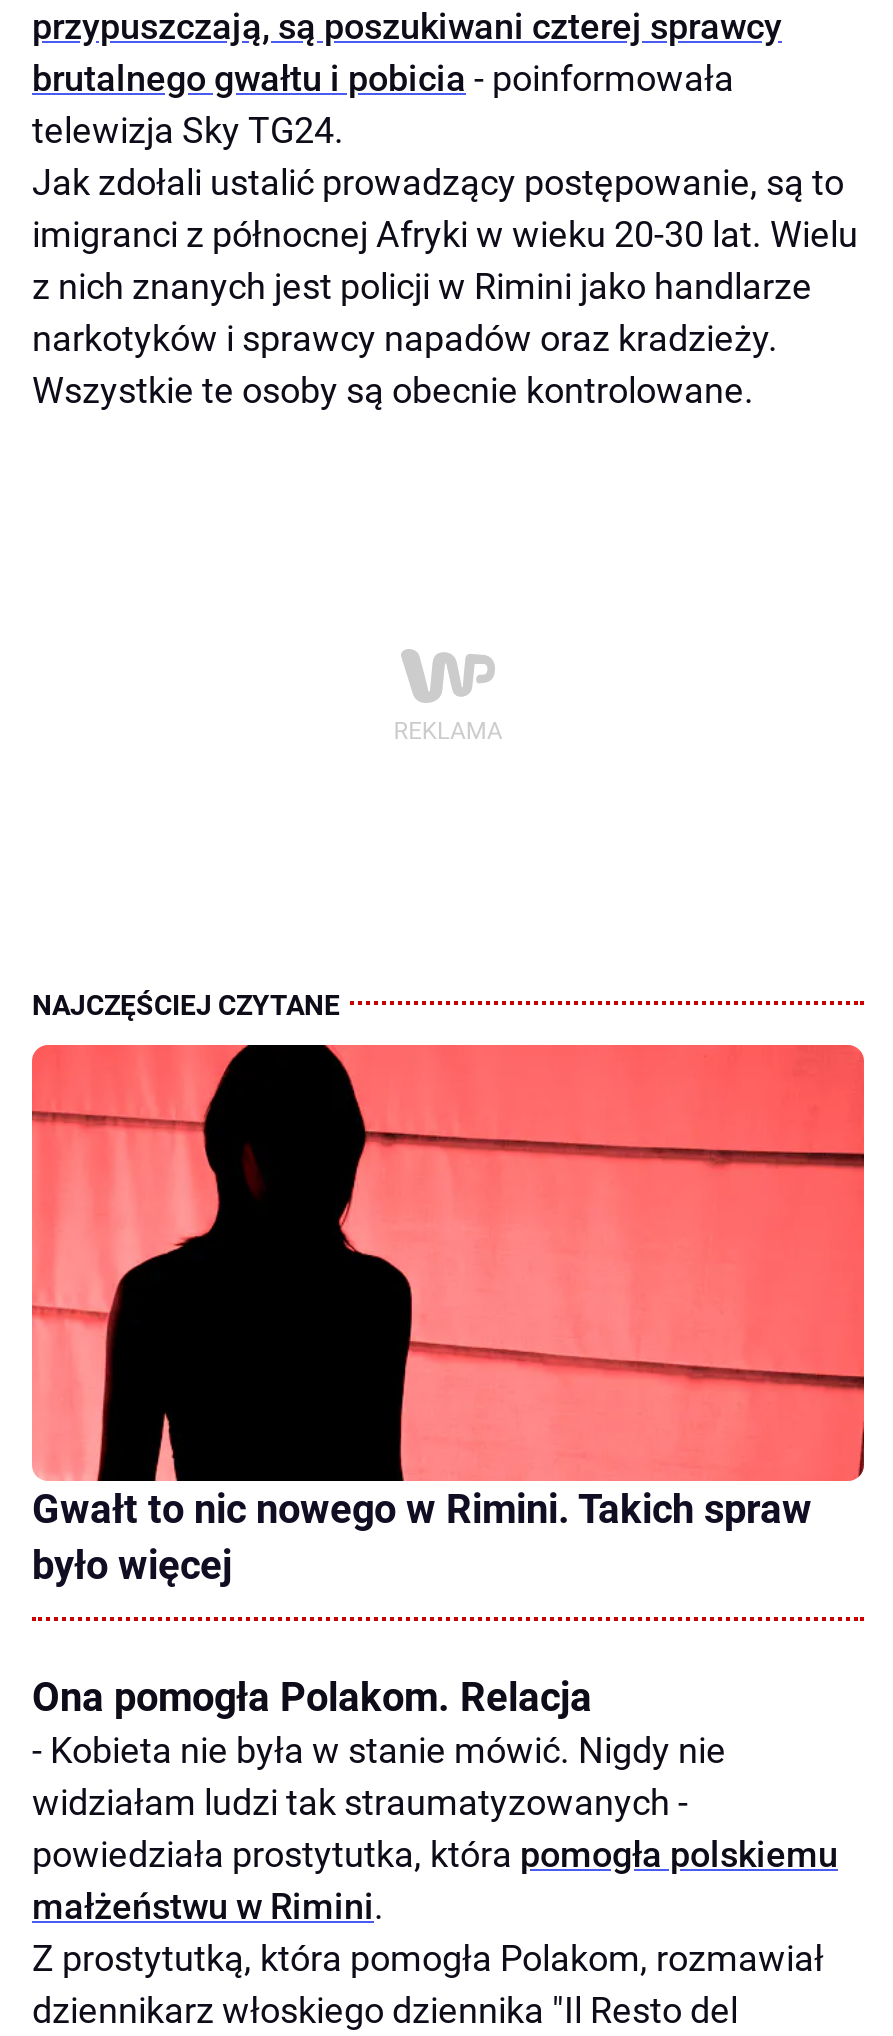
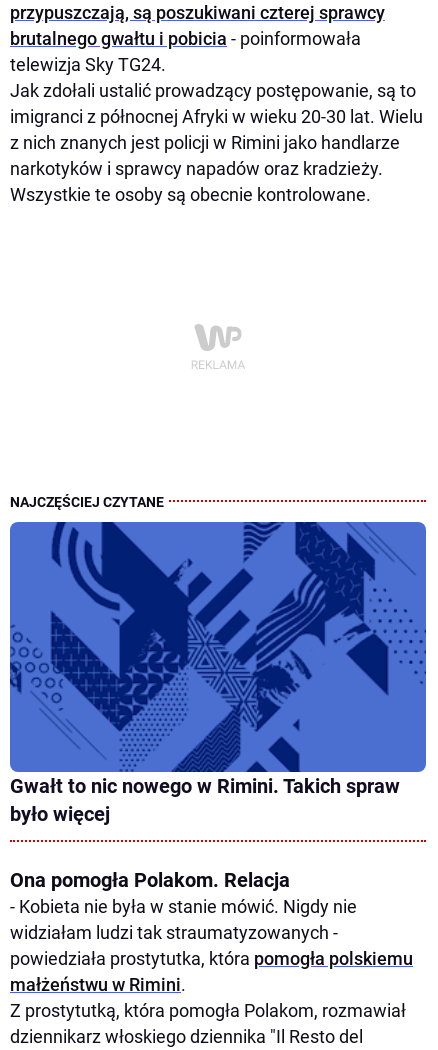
- [image]
+ [image]
